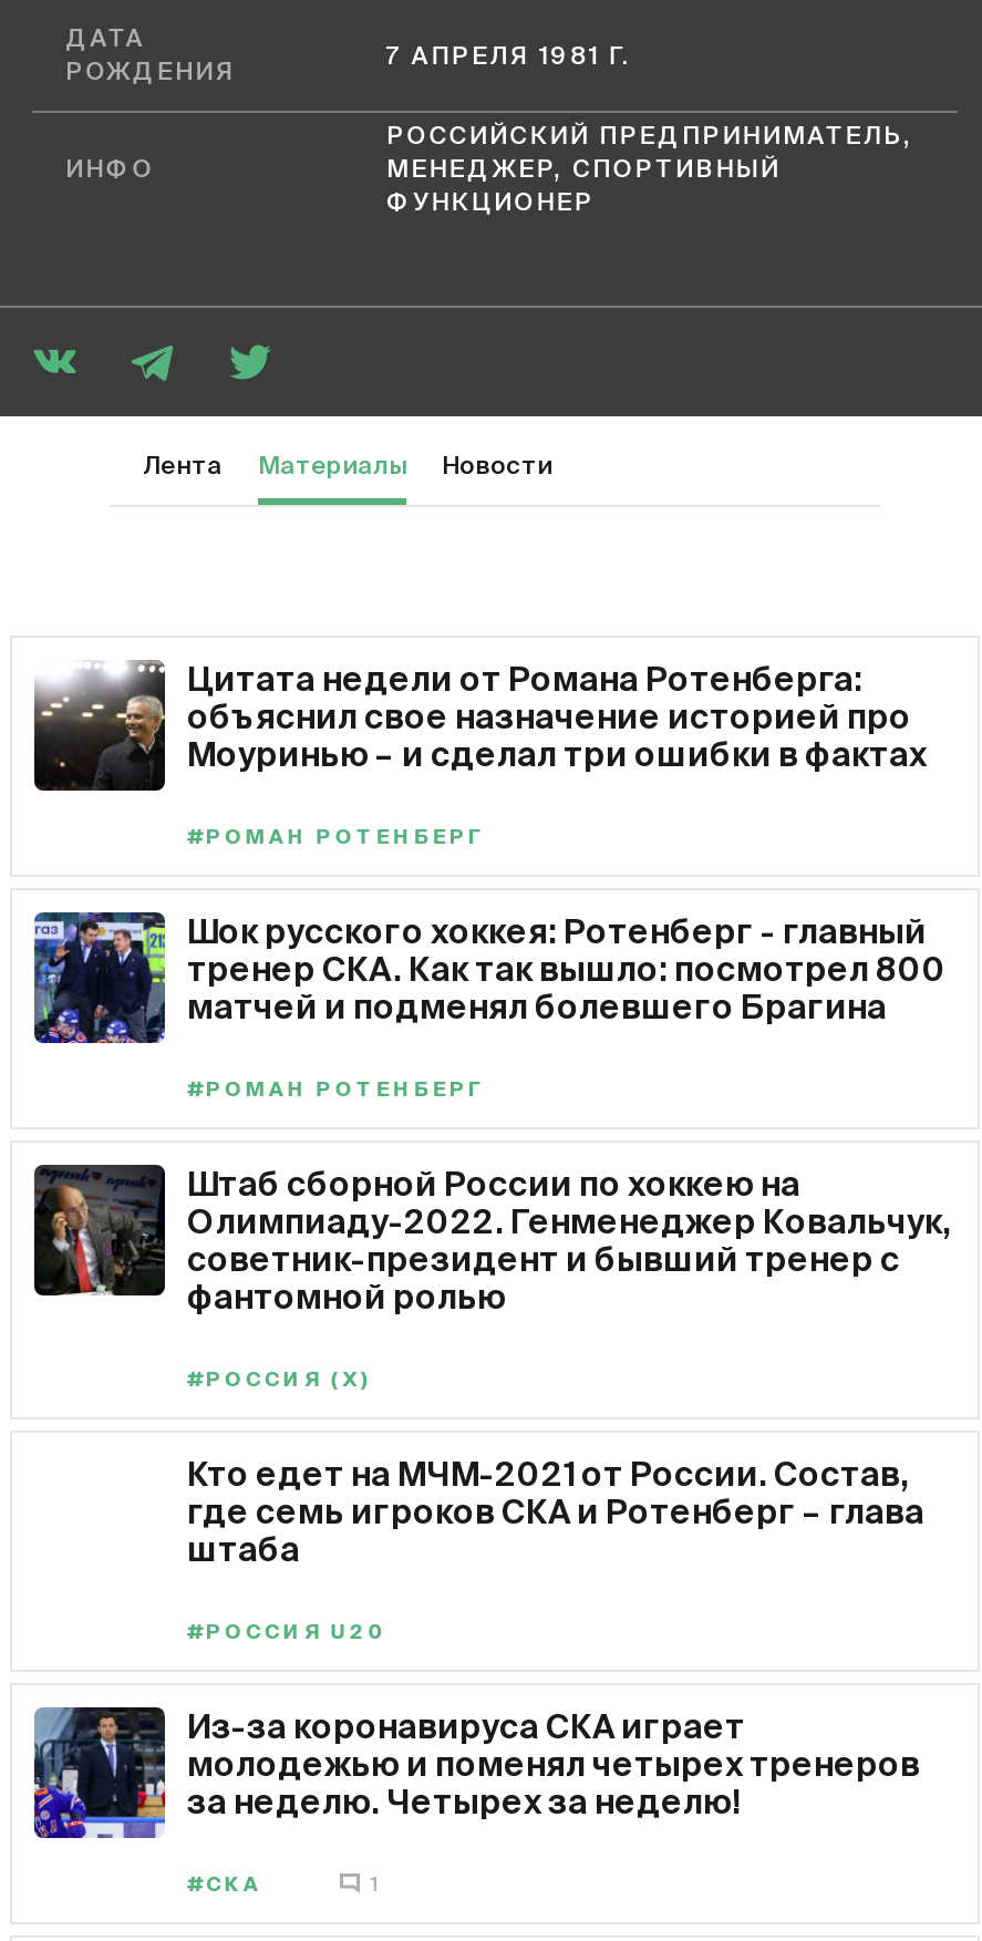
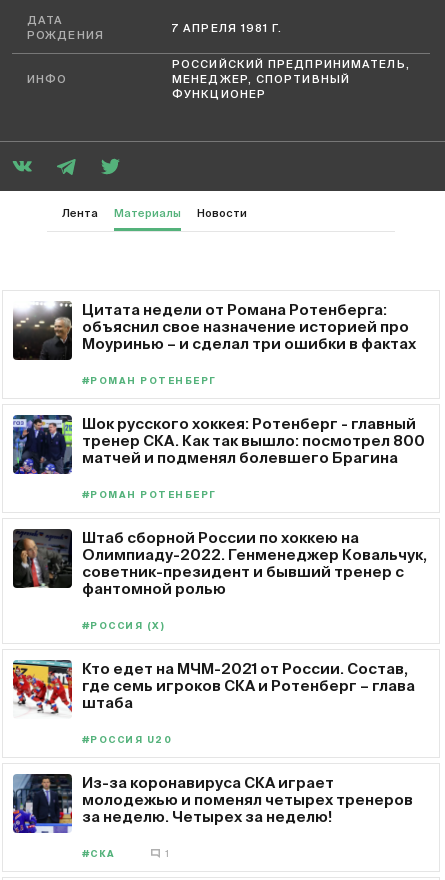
+ [image]
